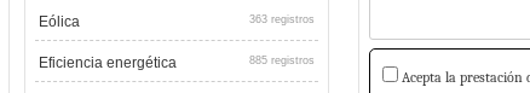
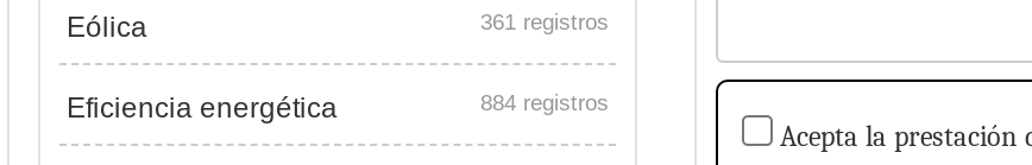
- 363 registros
+ 361 registros

- 885 registros
+ 884 registros
